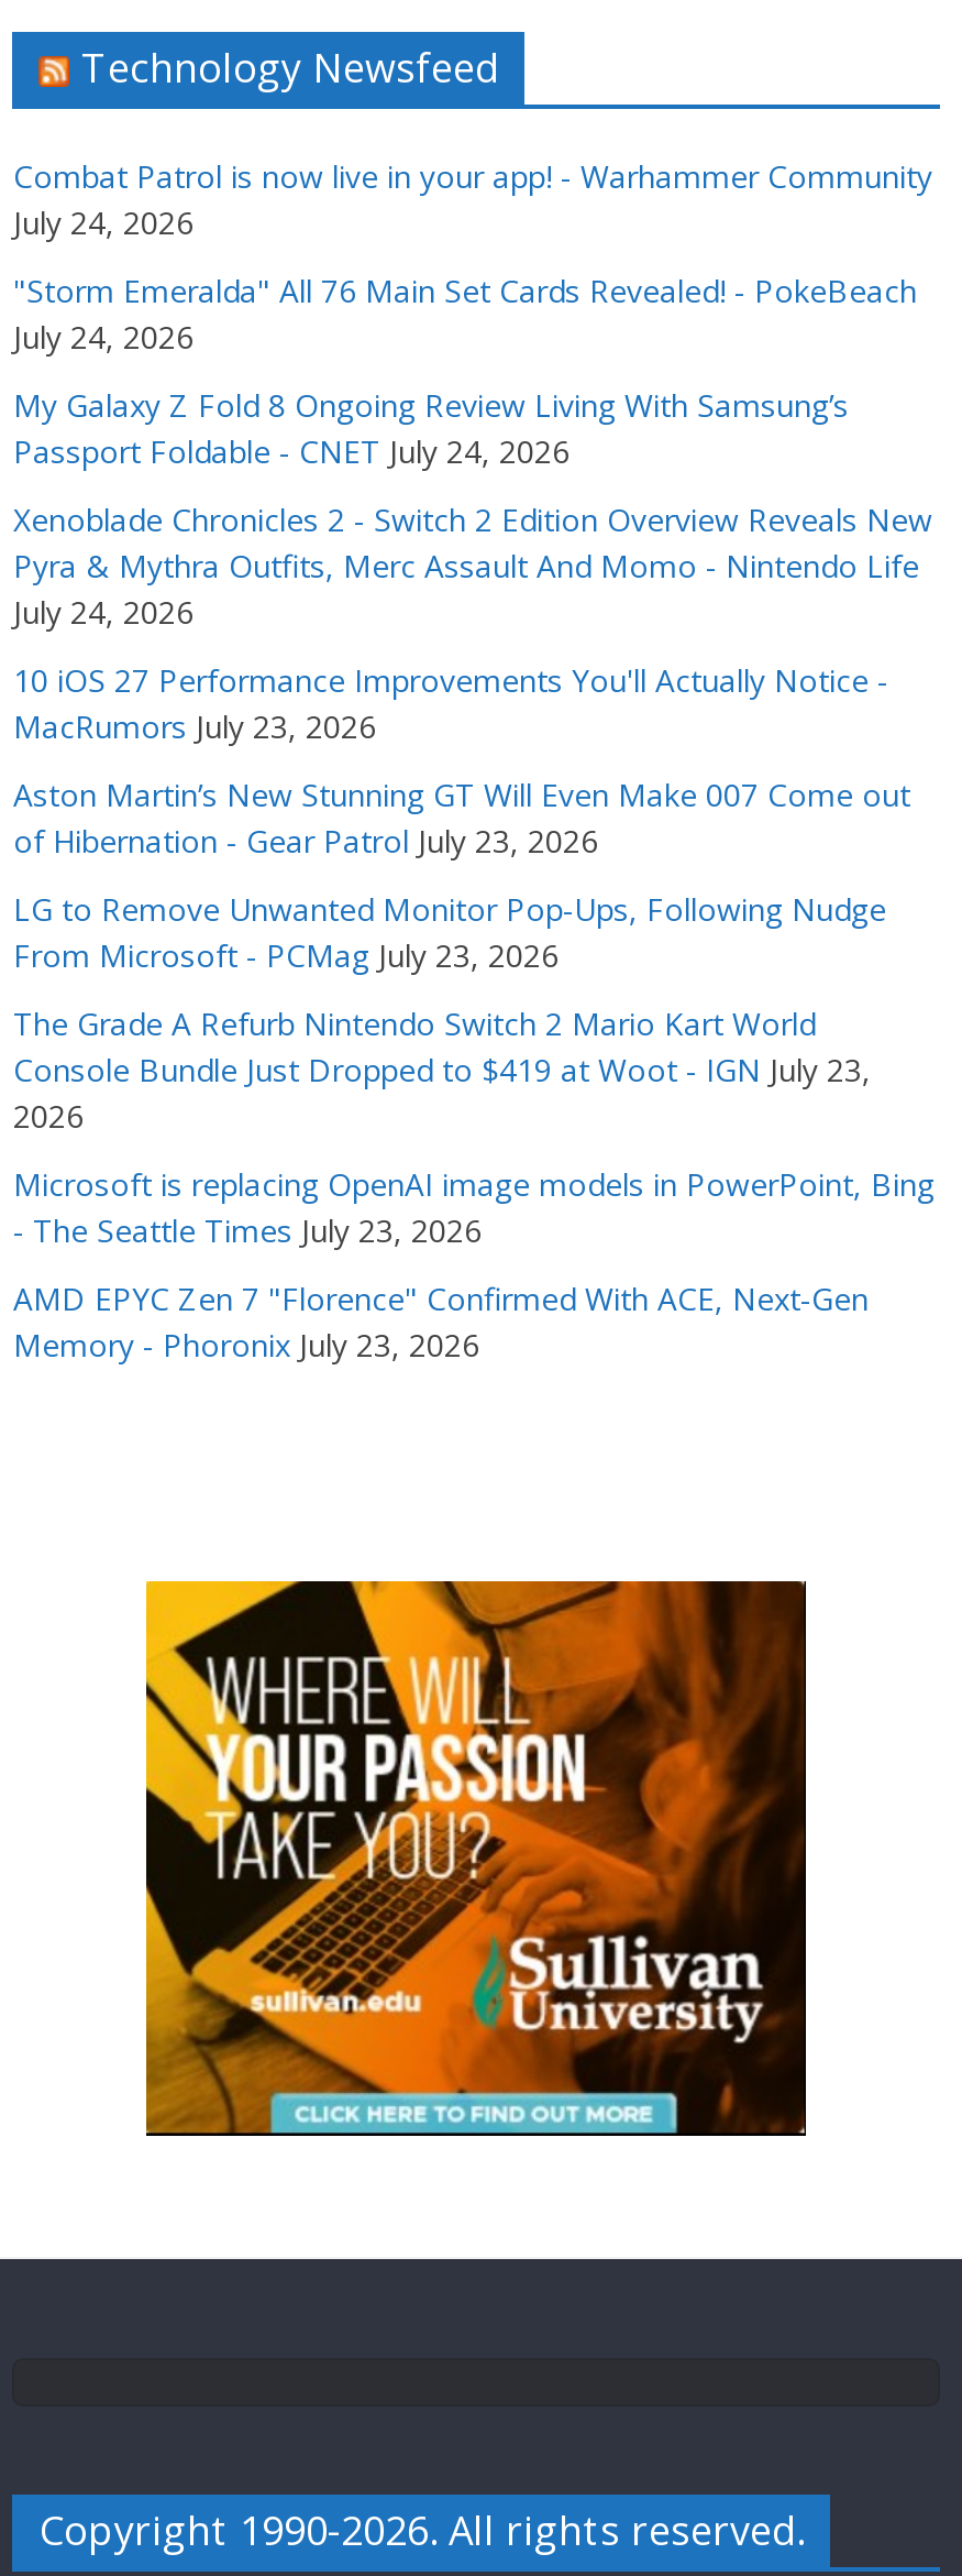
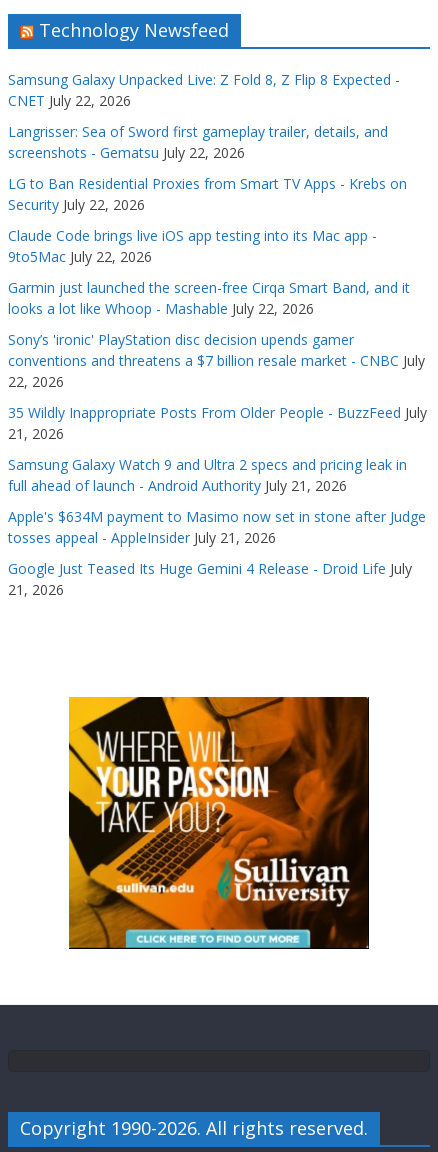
- Combat Patrol is now live in your app! - Warhammer Community
- July 24, 2026
+ Samsung Galaxy Unpacked Live: Z Fold 8, Z Flip 8 Expected -
+ CNET July 22, 2026

- "Storm Emeralda" All 76 Main Set Cards Revealed! - PokeBeach
- July 24, 2026
+ Langrisser: Sea of Sword first gameplay trailer, details, and
+ screenshots - Gematsu July 22, 2026

- My Galaxy Z Fold 8 Ongoing Review Living With Samsung’s
- Passport Foldable - CNET July 24, 2026
+ LG to Ban Residential Proxies from Smart TV Apps - Krebs on
+ Security July 22, 2026

- Xenoblade Chronicles 2 - Switch 2 Edition Overview Reveals New
- Pyra & Mythra Outfits, Merc Assault And Momo - Nintendo Life
- July 24, 2026
+ Claude Code brings live iOS app testing into its Mac app -
+ 9to5Mac July 22, 2026

- 10 iOS 27 Performance Improvements You'll Actually Notice -
- MacRumors July 23, 2026
+ Garmin just launched the screen-free Cirqa Smart Band, and it
+ looks a lot like Whoop - Mashable July 22, 2026

- Aston Martin’s New Stunning GT Will Even Make 007 Come out
- of Hibernation - Gear Patrol July 23, 2026
+ Sony’s 'ironic' PlayStation disc decision upends gamer
+ conventions and threatens a $7 billion resale market - CNBC July
+ 22, 2026

- LG to Remove Unwanted Monitor Pop-Ups, Following Nudge
- From Microsoft - PCMag July 23, 2026
+ 35 Wildly Inappropriate Posts From Older People - BuzzFeed July
+ 21, 2026

- The Grade A Refurb Nintendo Switch 2 Mario Kart World
- Console Bundle Just Dropped to $419 at Woot - IGN July 23,
- 2026
+ Samsung Galaxy Watch 9 and Ultra 2 specs and pricing leak in
+ full ahead of launch - Android Authority July 21, 2026

- Microsoft is replacing OpenAI image models in PowerPoint, Bing
- - The Seattle Times July 23, 2026
+ Apple's $634M payment to Masimo now set in stone after Judge
+ tosses appeal - AppleInsider July 21, 2026

- AMD EPYC Zen 7 "Florence" Confirmed With ACE, Next-Gen
- Memory - Phoronix July 23, 2026
+ Google Just Teased Its Huge Gemini 4 Release - Droid Life July
+ 21, 2026
